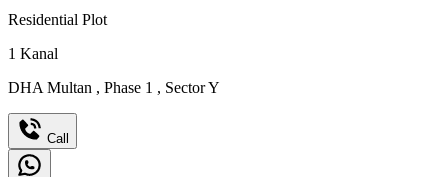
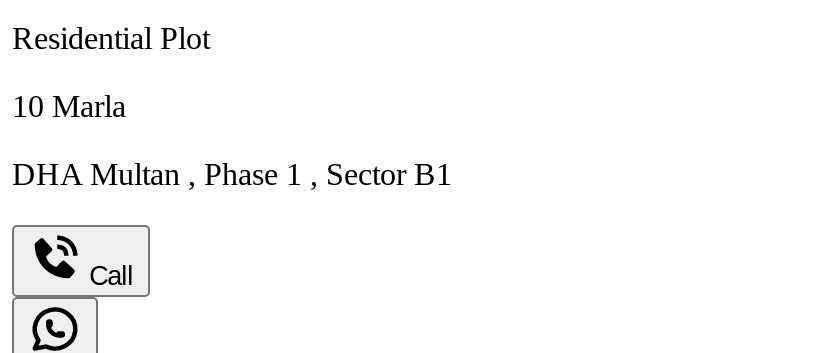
- 1 Kanal
+ 10 Marla

- DHA Multan, Phase 1, Sector Y
+ DHA Multan, Phase 1, Sector B1
